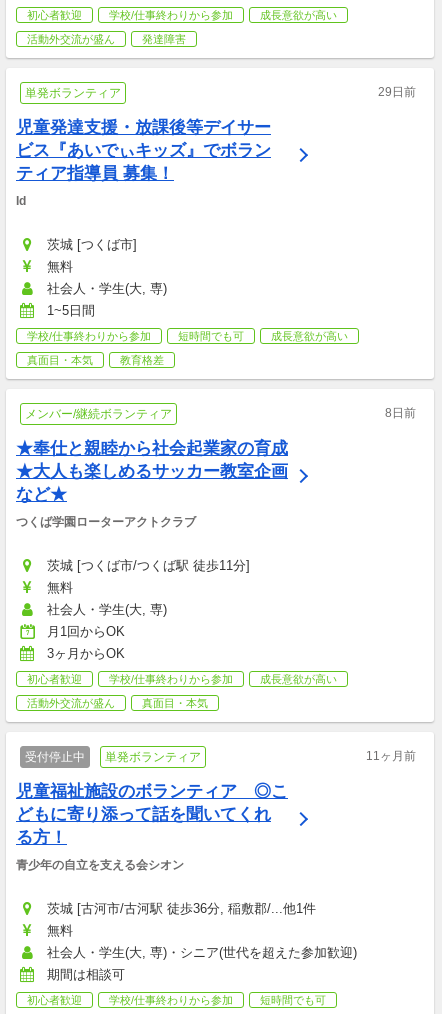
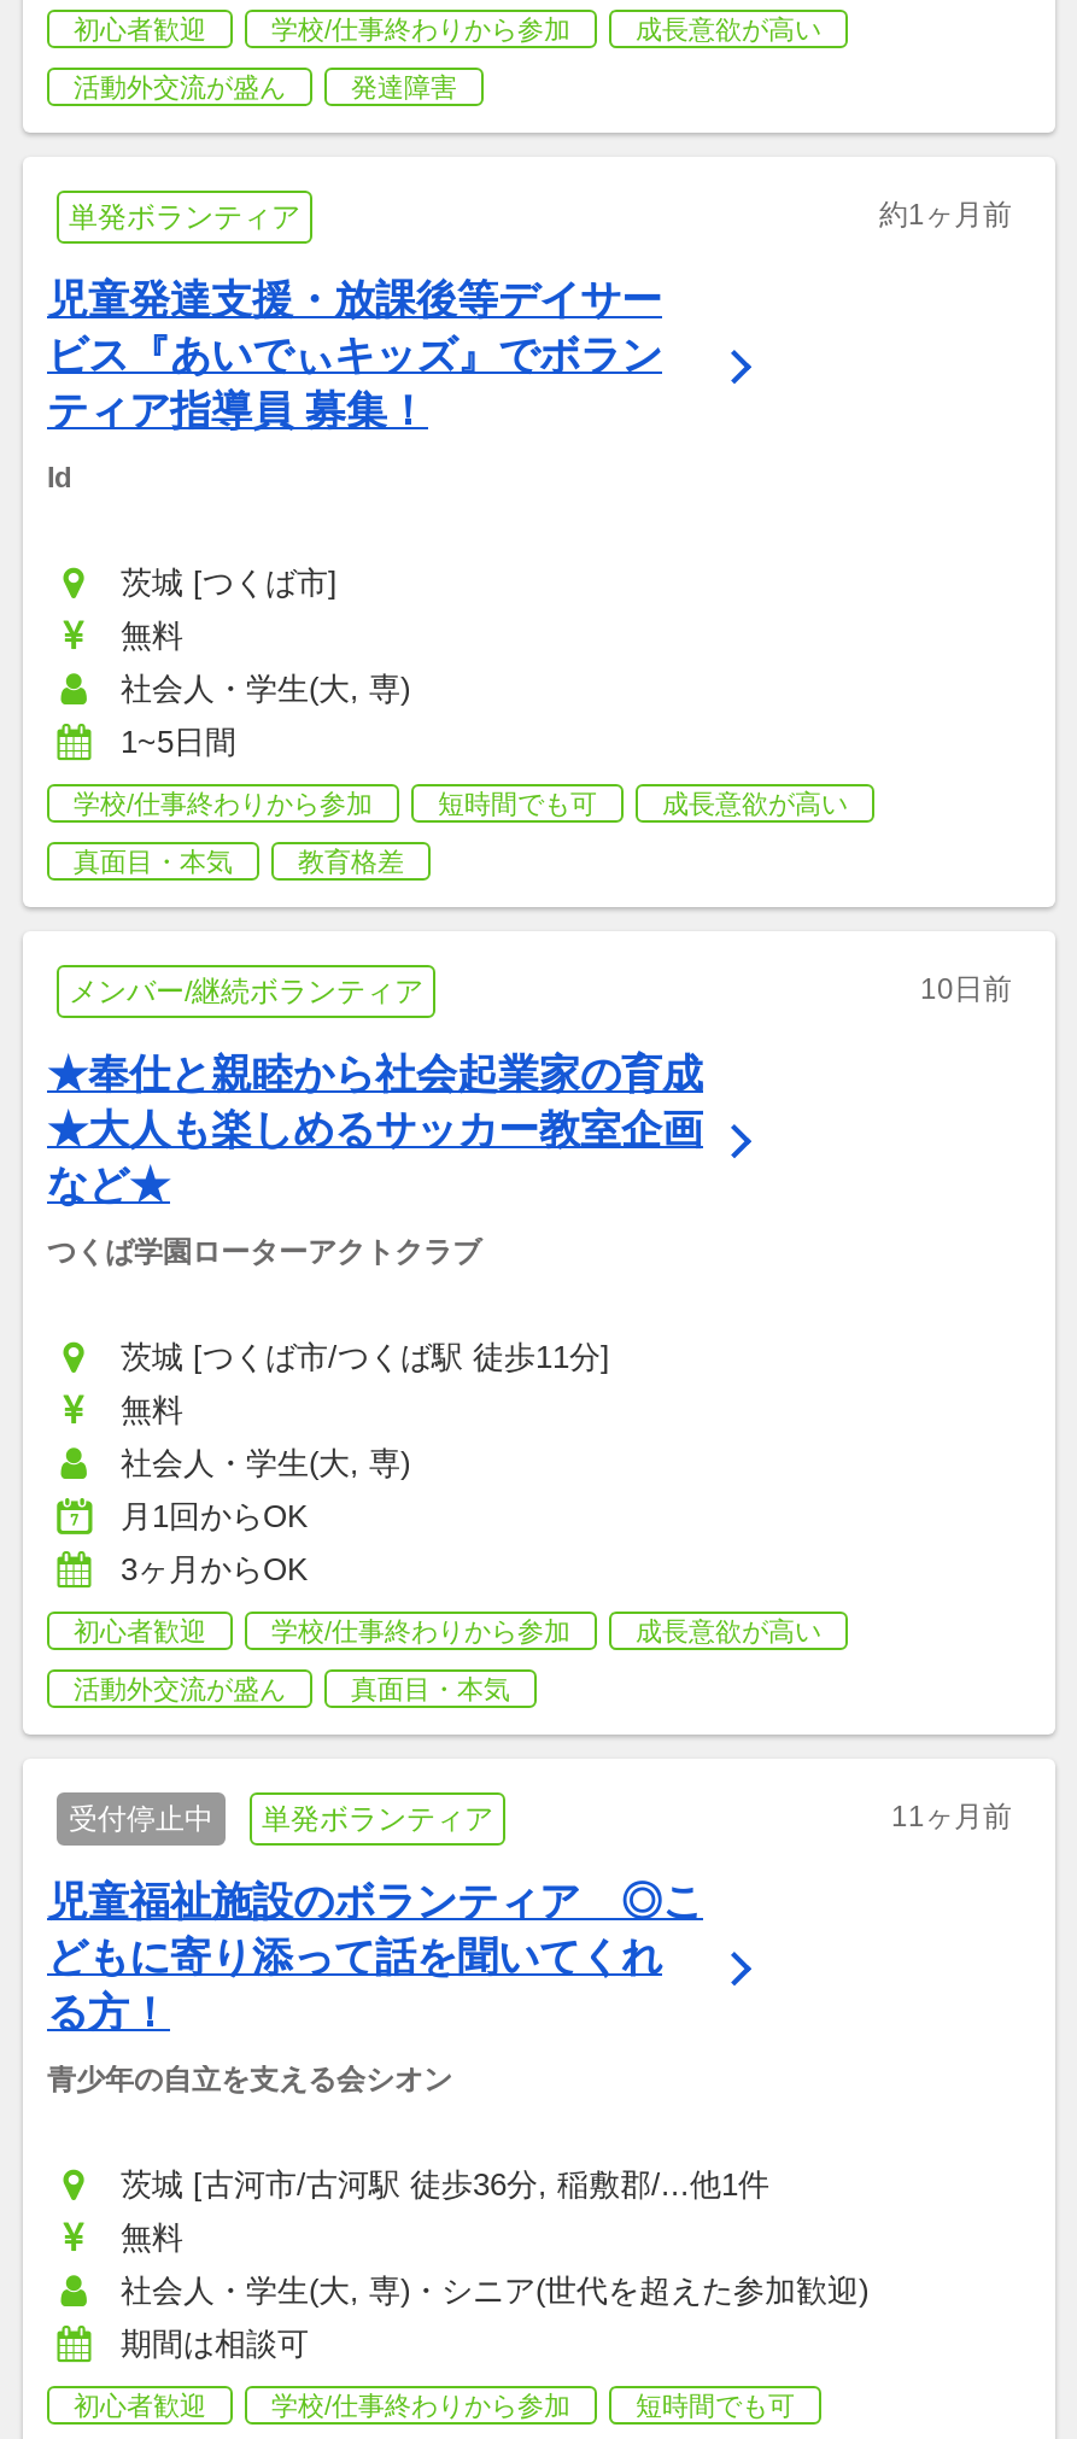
- 29日前
+ 約1ヶ月前

- 8日前
+ 10日前
